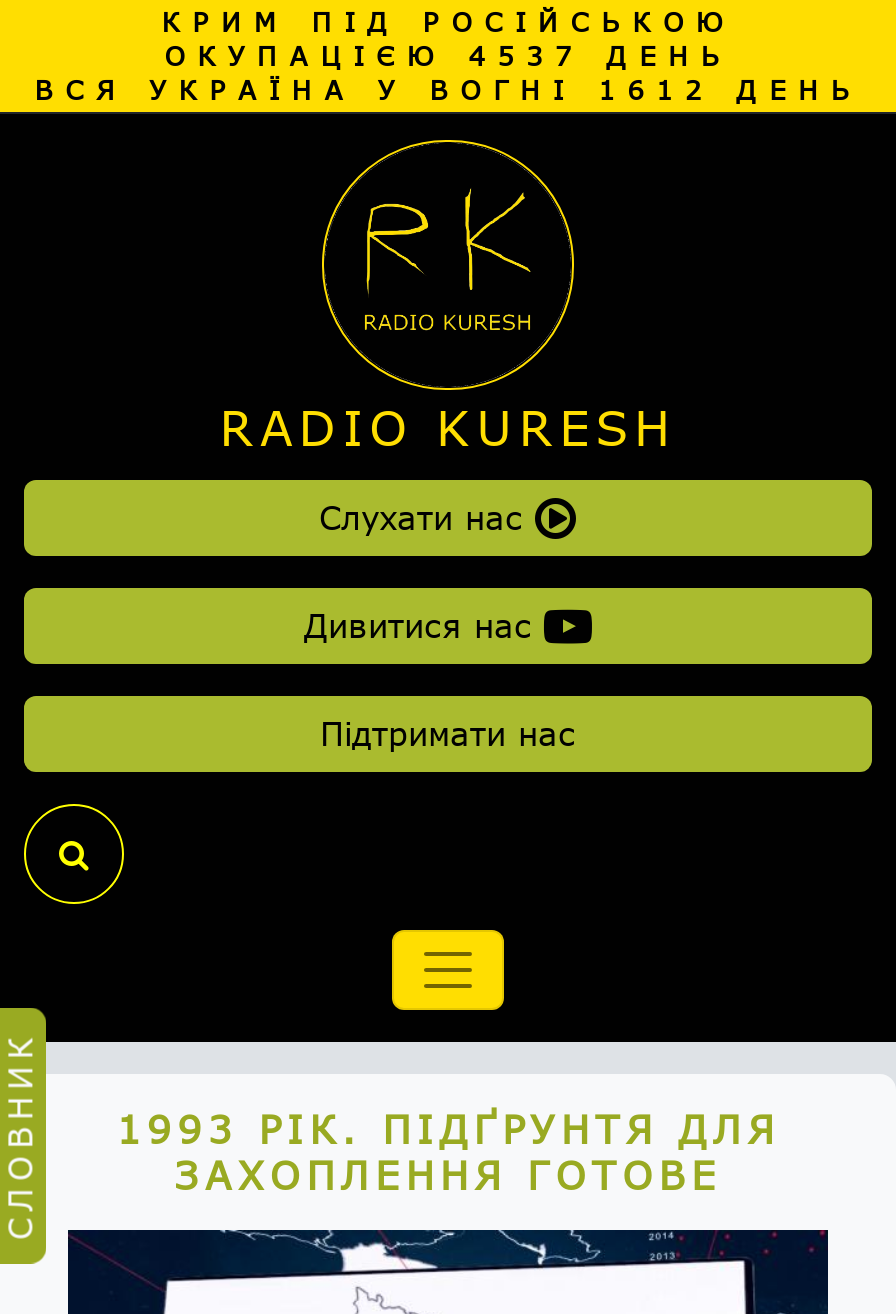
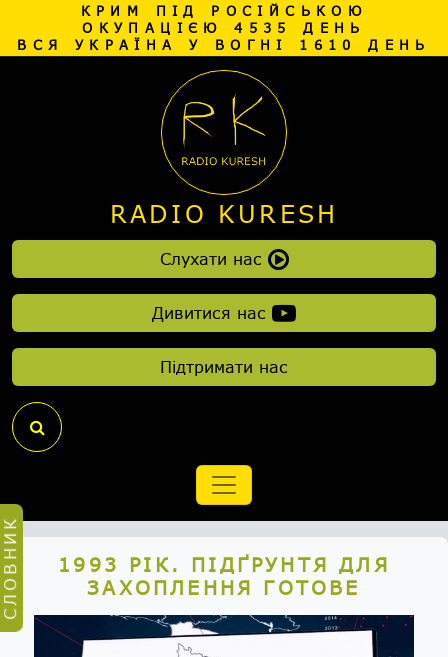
- ОКУПАЦІЄЮ 4537 ДЕНЬ
+ ОКУПАЦІЄЮ 4535 ДЕНЬ

- ВСЯ УКРАЇНА У ВОГНІ 1612 ДЕНЬ
+ ВСЯ УКРАЇНА У ВОГНІ 1610 ДЕНЬ
